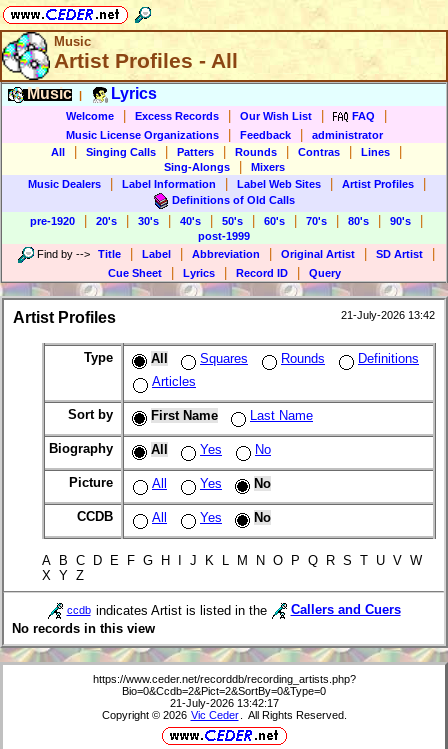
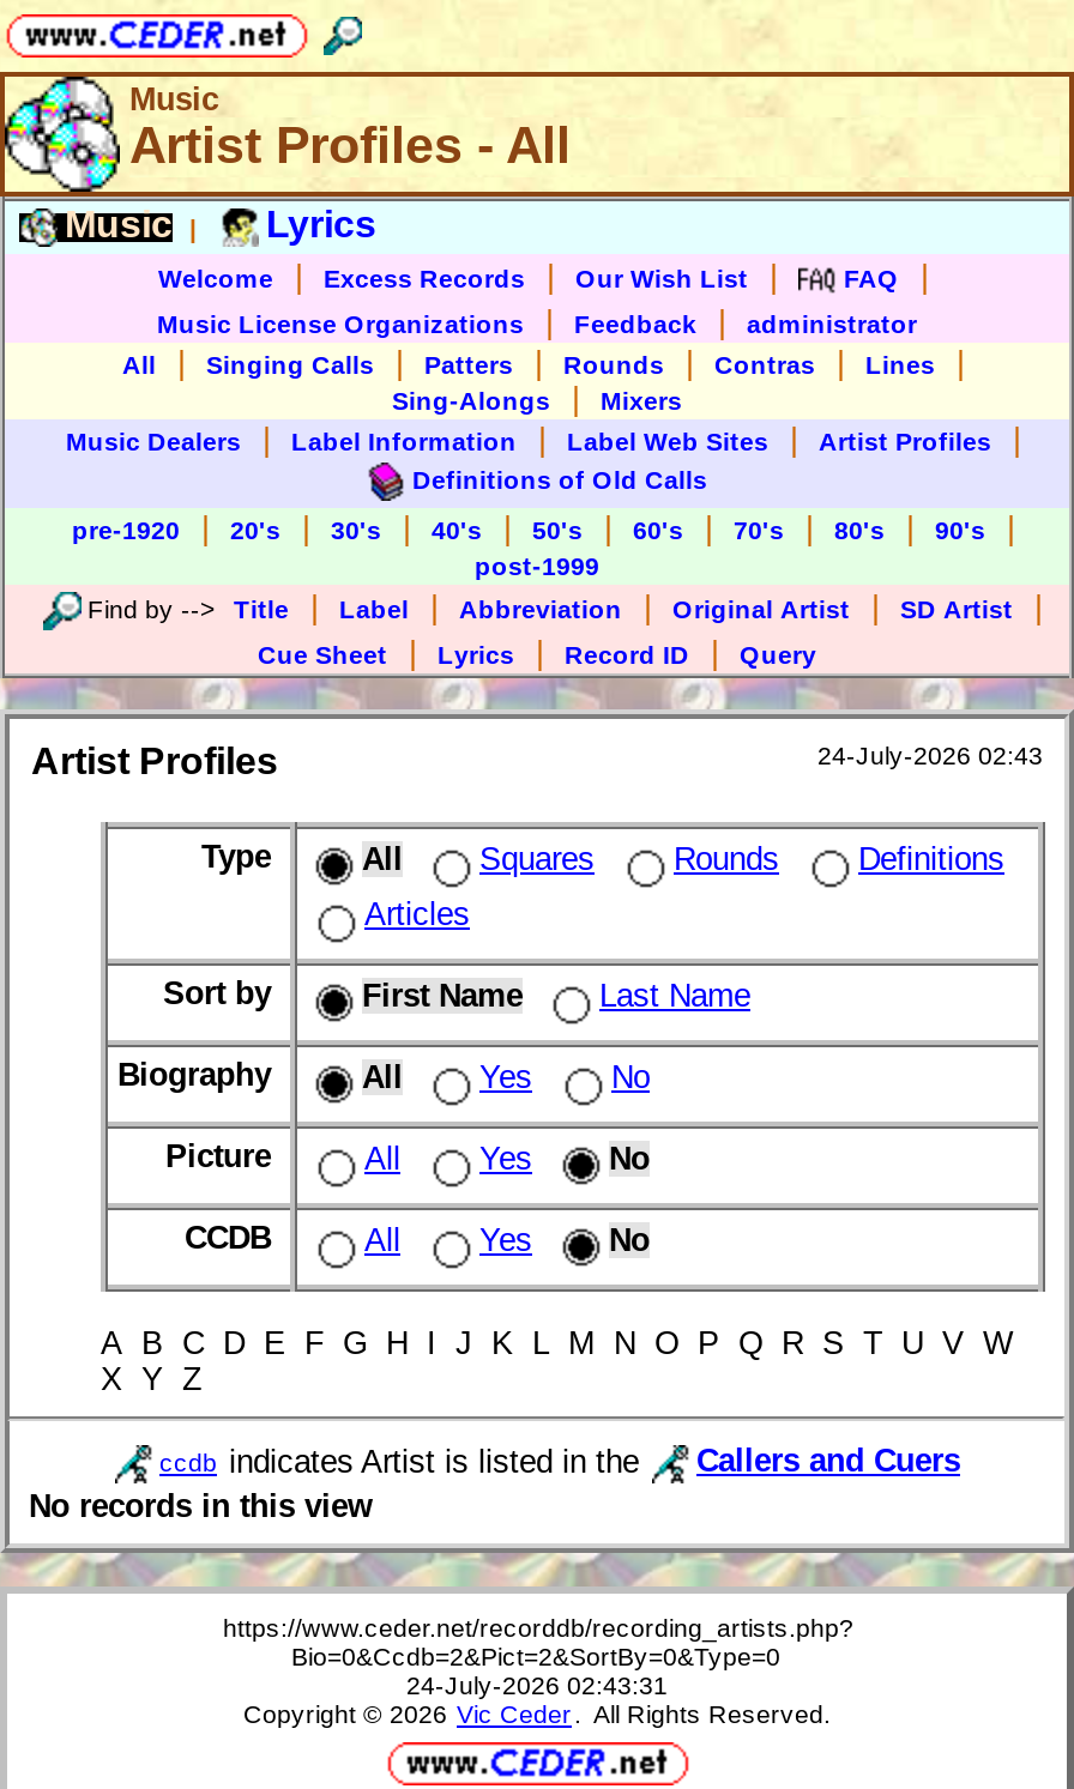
- 21-July-2026 13:42
+ 24-July-2026 02:43

- 21-July-2026 13:42:17
+ 24-July-2026 02:43:31
